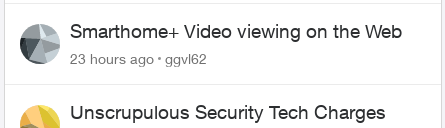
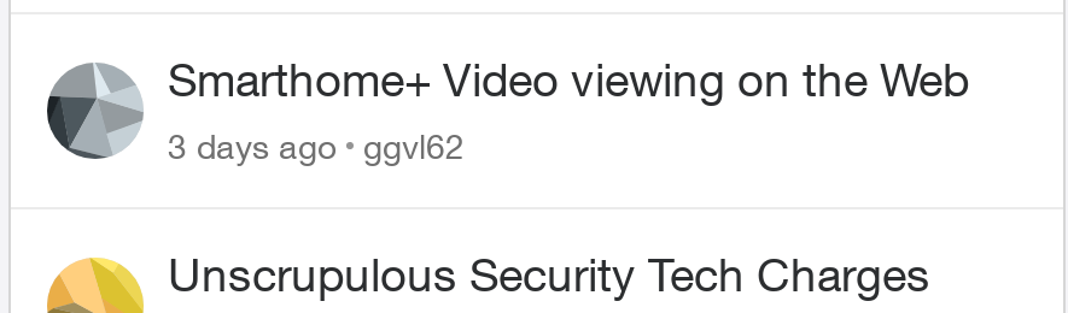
- 23 hours ago ggvl62
+ 3 days ago ggvl62
